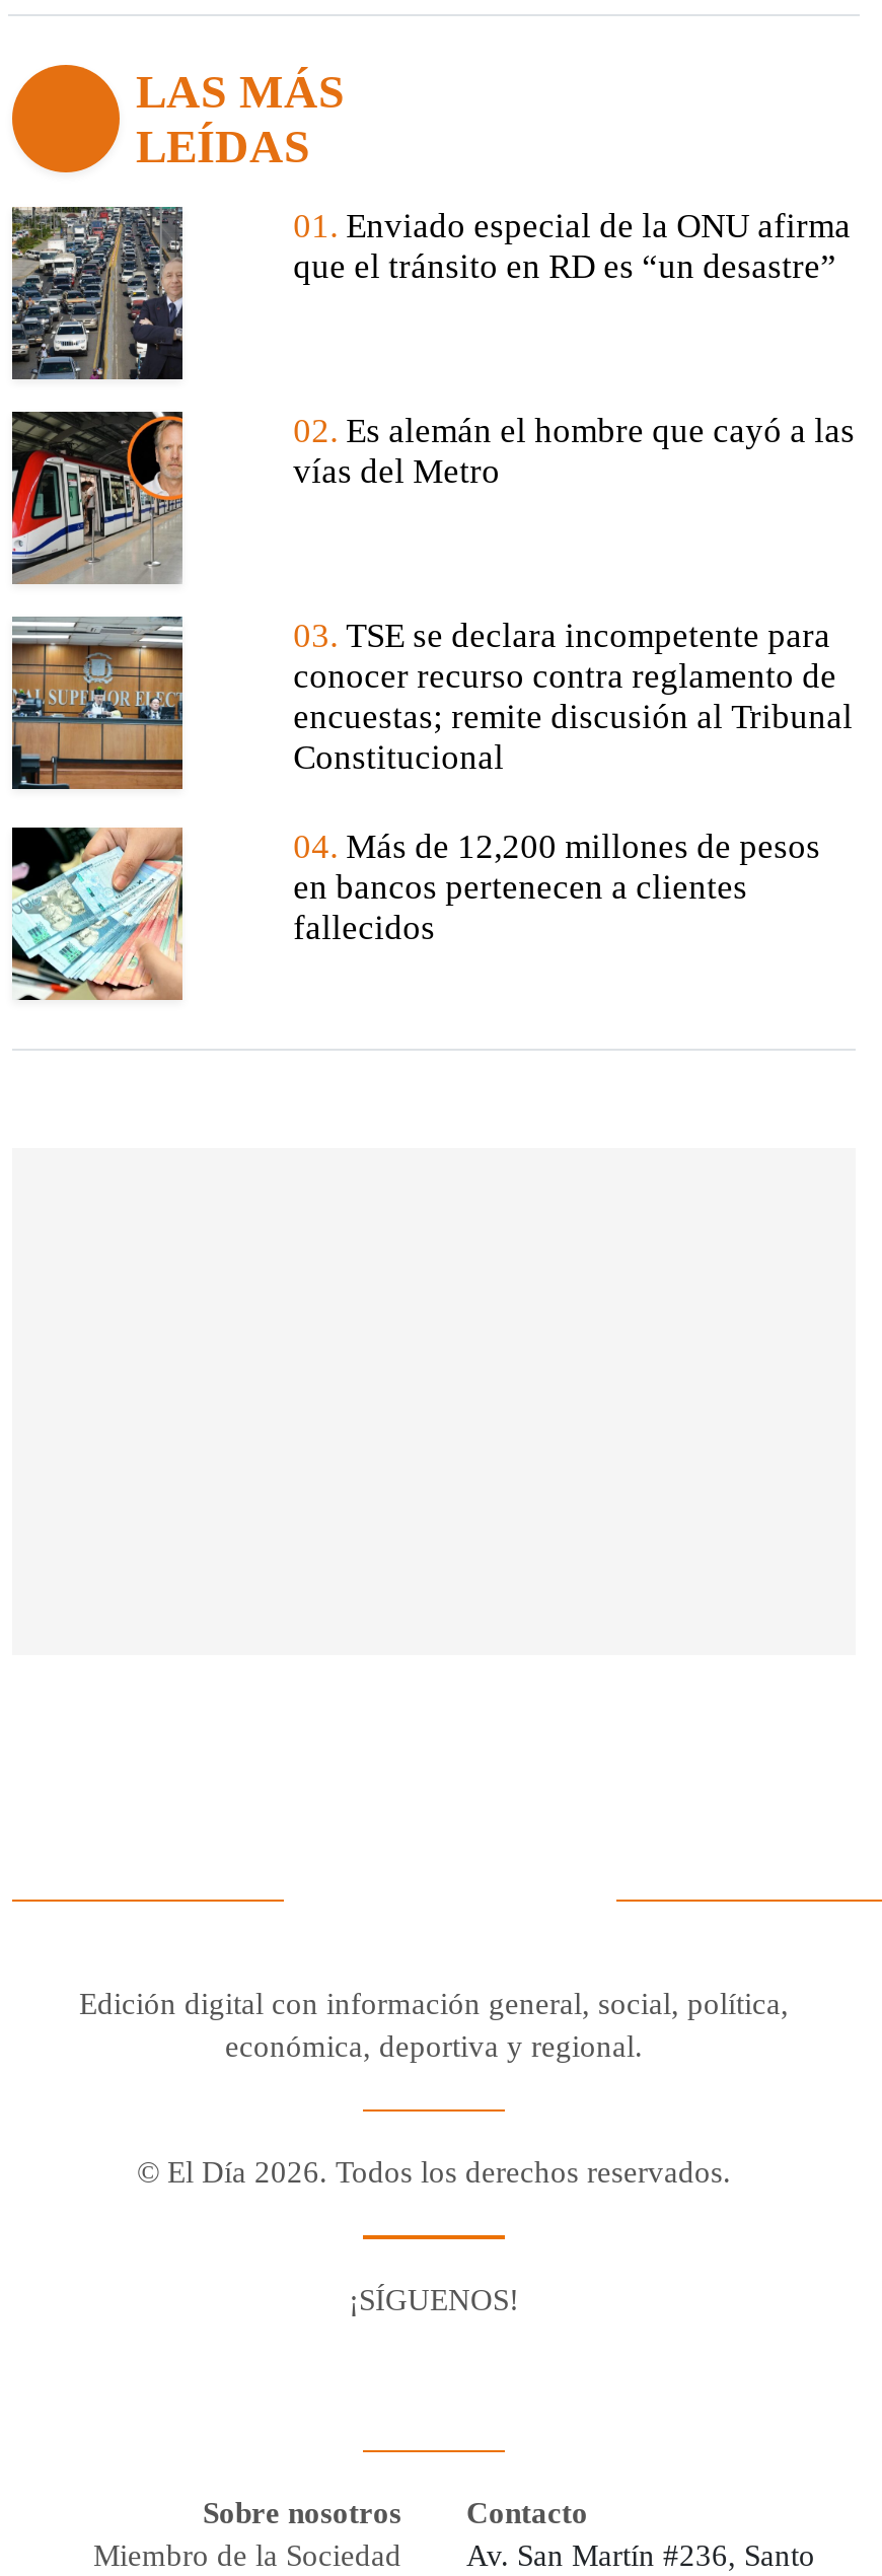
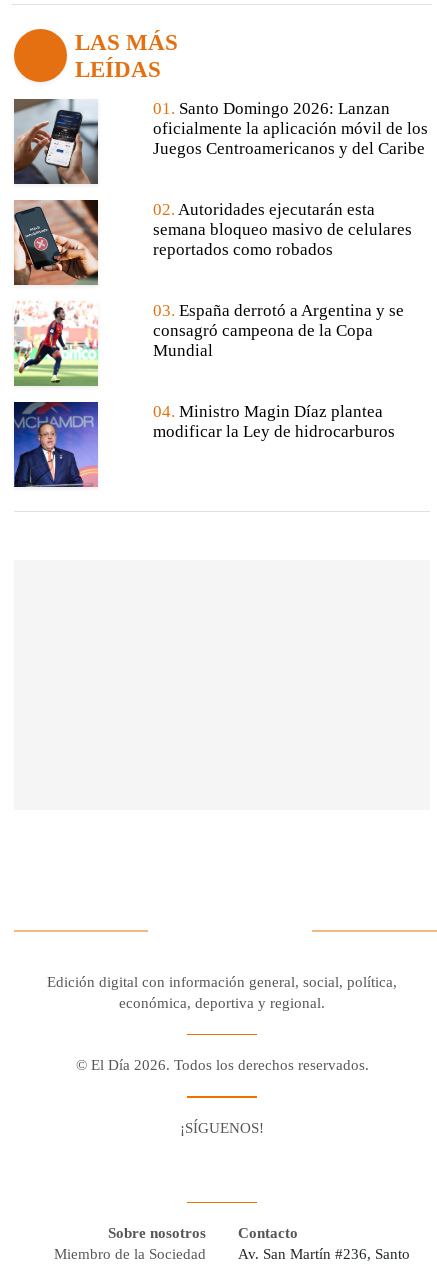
- [image]
+ [image]

- 01. Enviado especial de la ONU afirma
- que el tránsito en RD es “un desastre”
+ 01. Santo Domingo 2026: Lanzan
+ oficialmente la aplicación móvil de los
+ Juegos Centroamericanos y del Caribe

- [image]
+ [image]

- 02. Es alemán el hombre que cayó a las
- vías del Metro
+ 02. Autoridades ejecutarán esta
+ semana bloqueo masivo de celulares
+ reportados como robados

- [image]
+ [image]

- 03. TSE se declara incompetente para
- conocer recurso contra reglamento de
- encuestas; remite discusión al Tribunal
- Constitucional
+ 03. España derrotó a Argentina y se
+ consagró campeona de la Copa
+ Mundial

- [image]
+ [image]

- 04. Más de 12,200 millones de pesos
- en bancos pertenecen a clientes
- fallecidos
+ 04. Ministro Magin Díaz plantea
+ modificar la Ley de hidrocarburos
